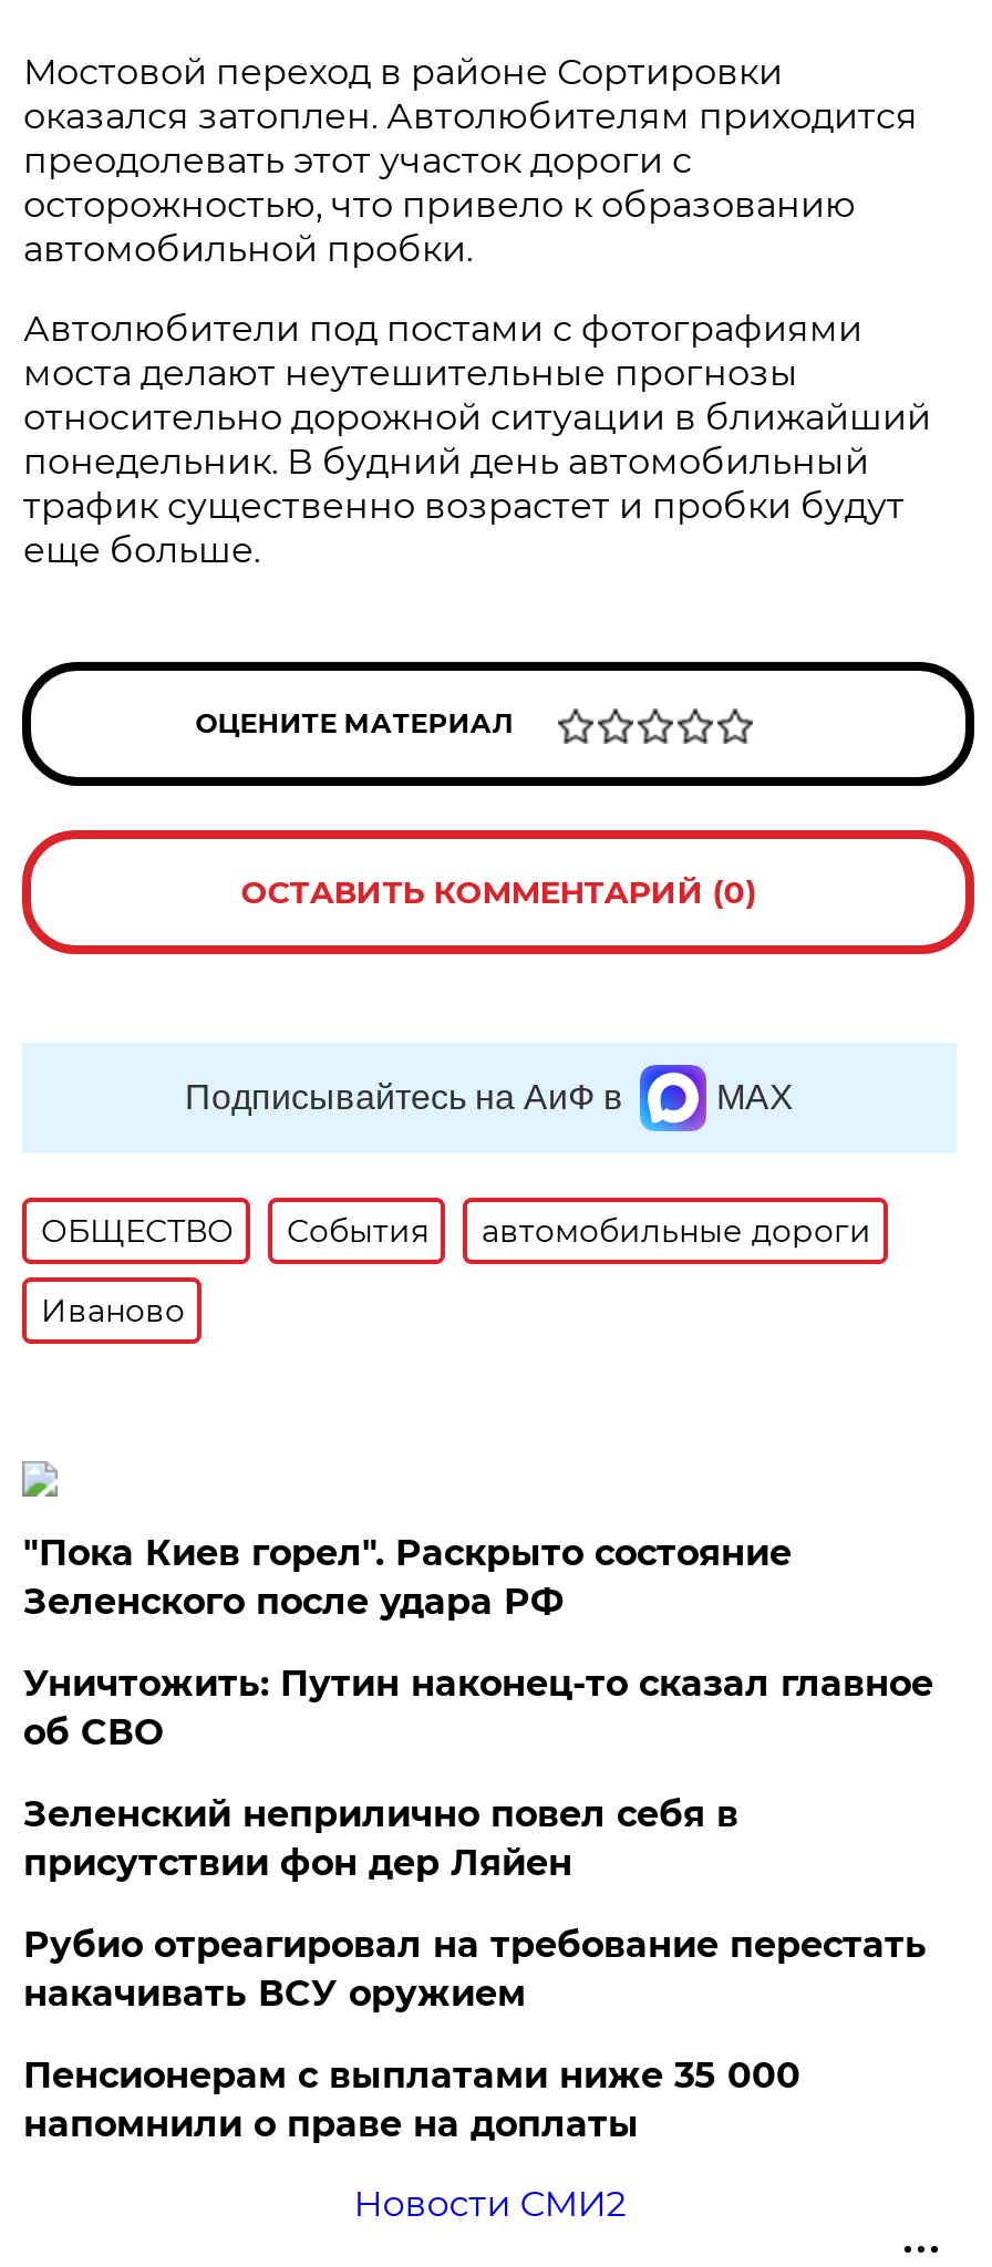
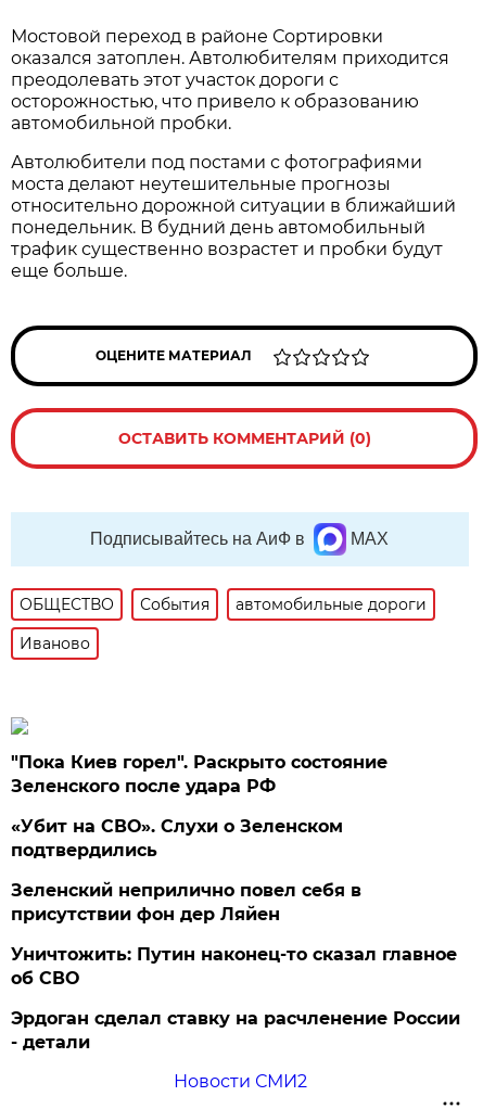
+ «Убит на СВО». Слухи о Зеленском
+ подтвердились

moved down: Уничтожить: Путин наконец-то сказал главное | об СВО

- Рубио отреагировал на требование перестать
- накачивать ВСУ оружием

- Пенсионерам с выплатами ниже 35 000
- напомнили о праве на доплаты
+ Эрдоган сделал ставку на расчленение России
+ - детали
